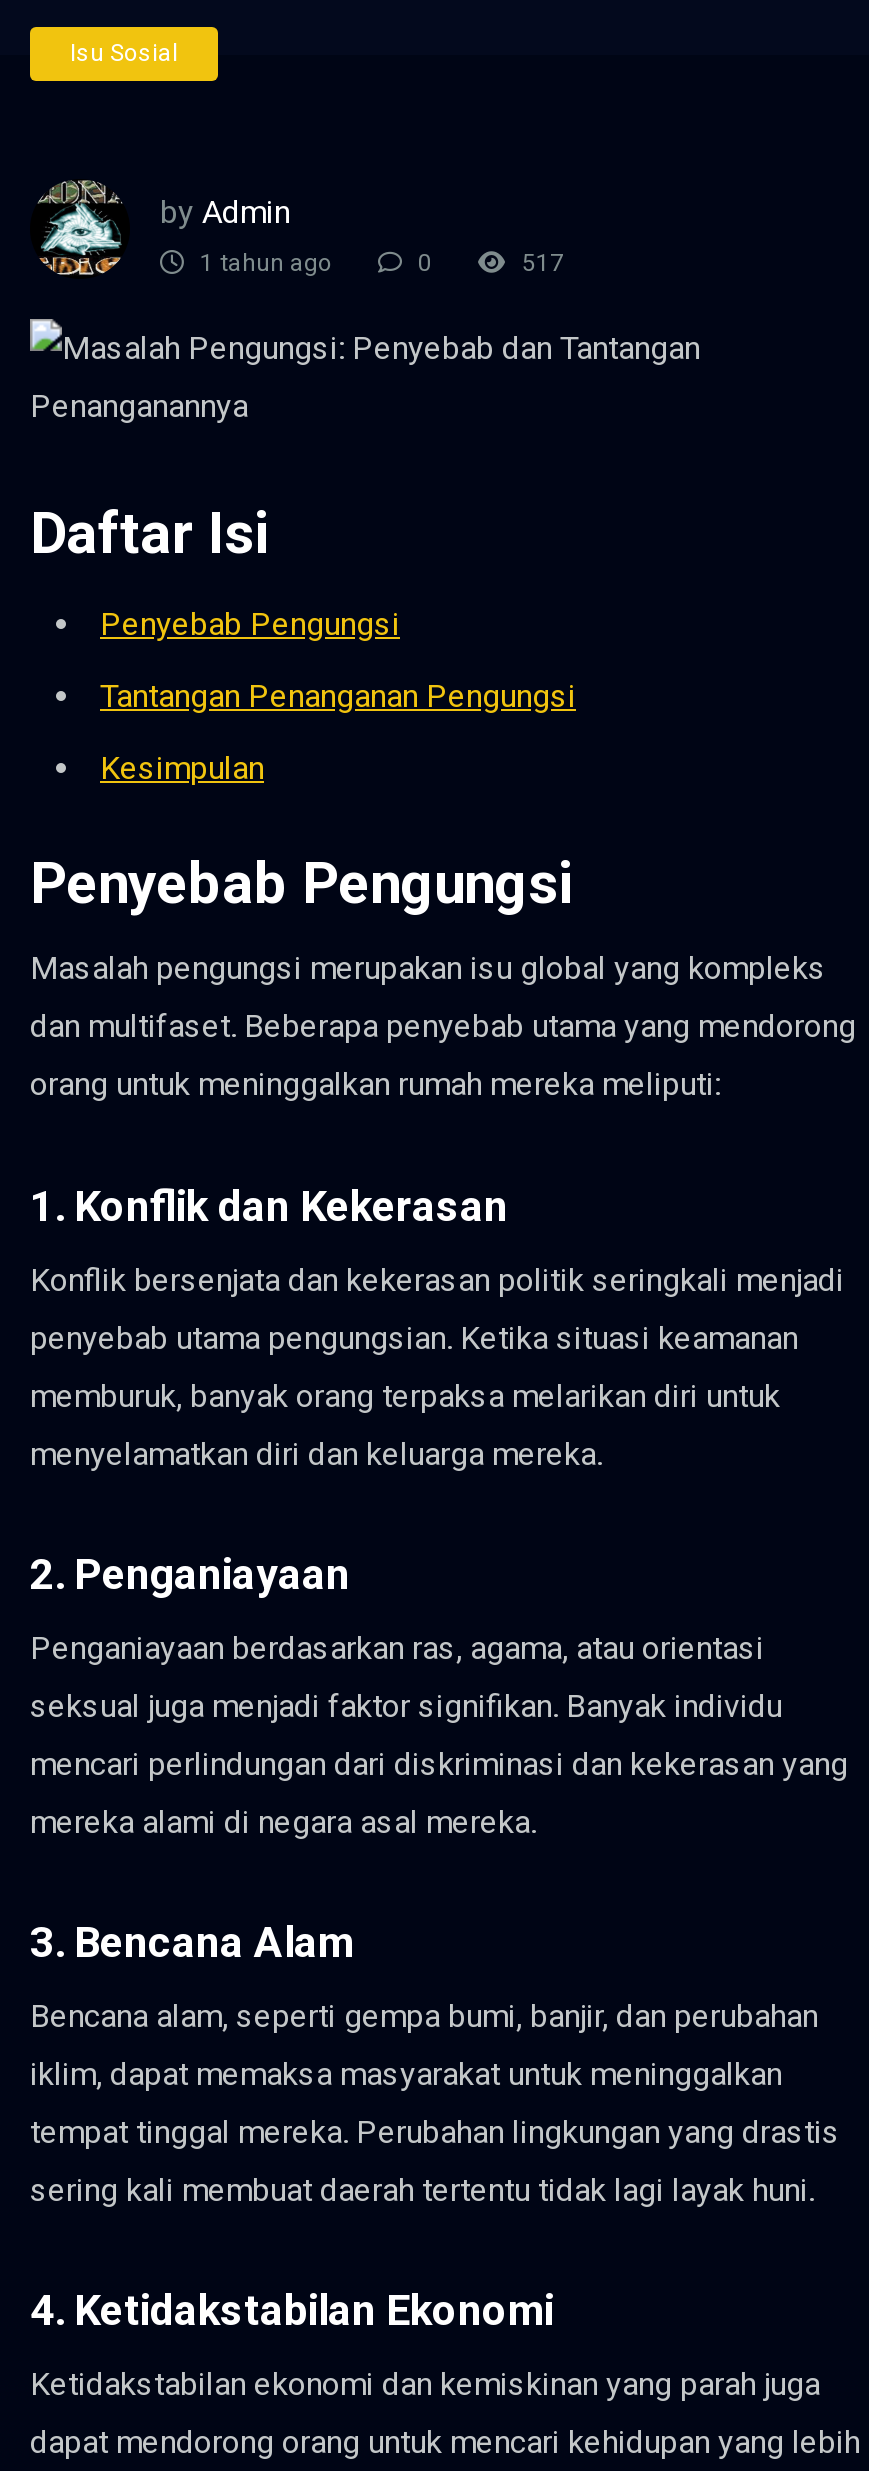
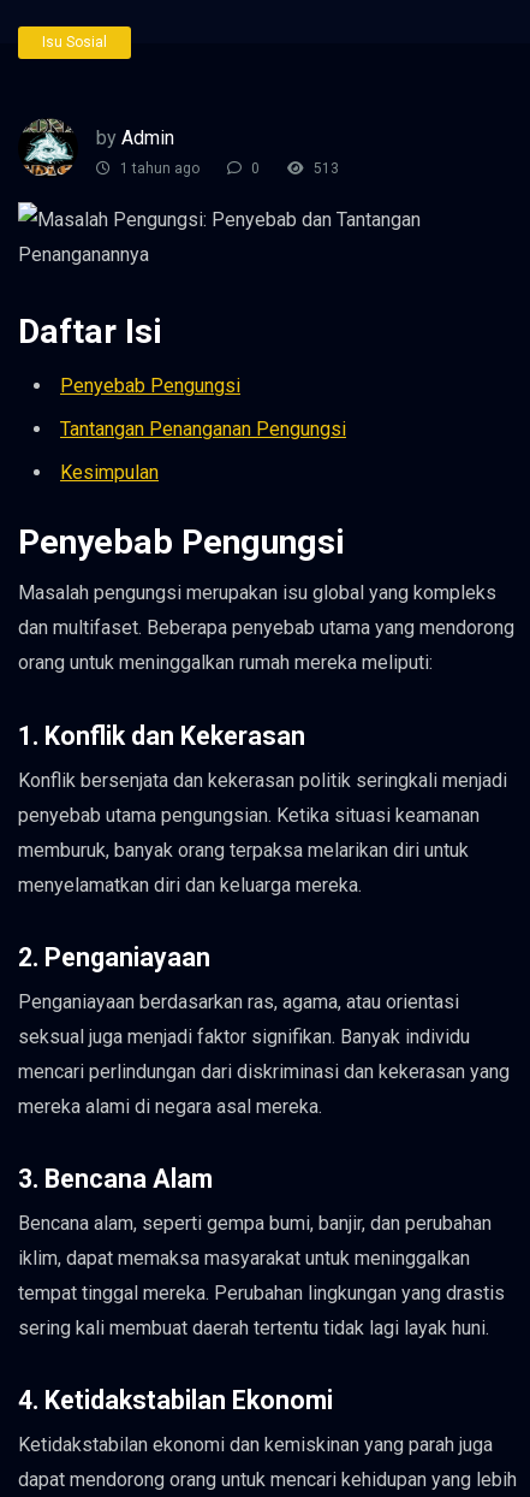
- 517
+ 513
